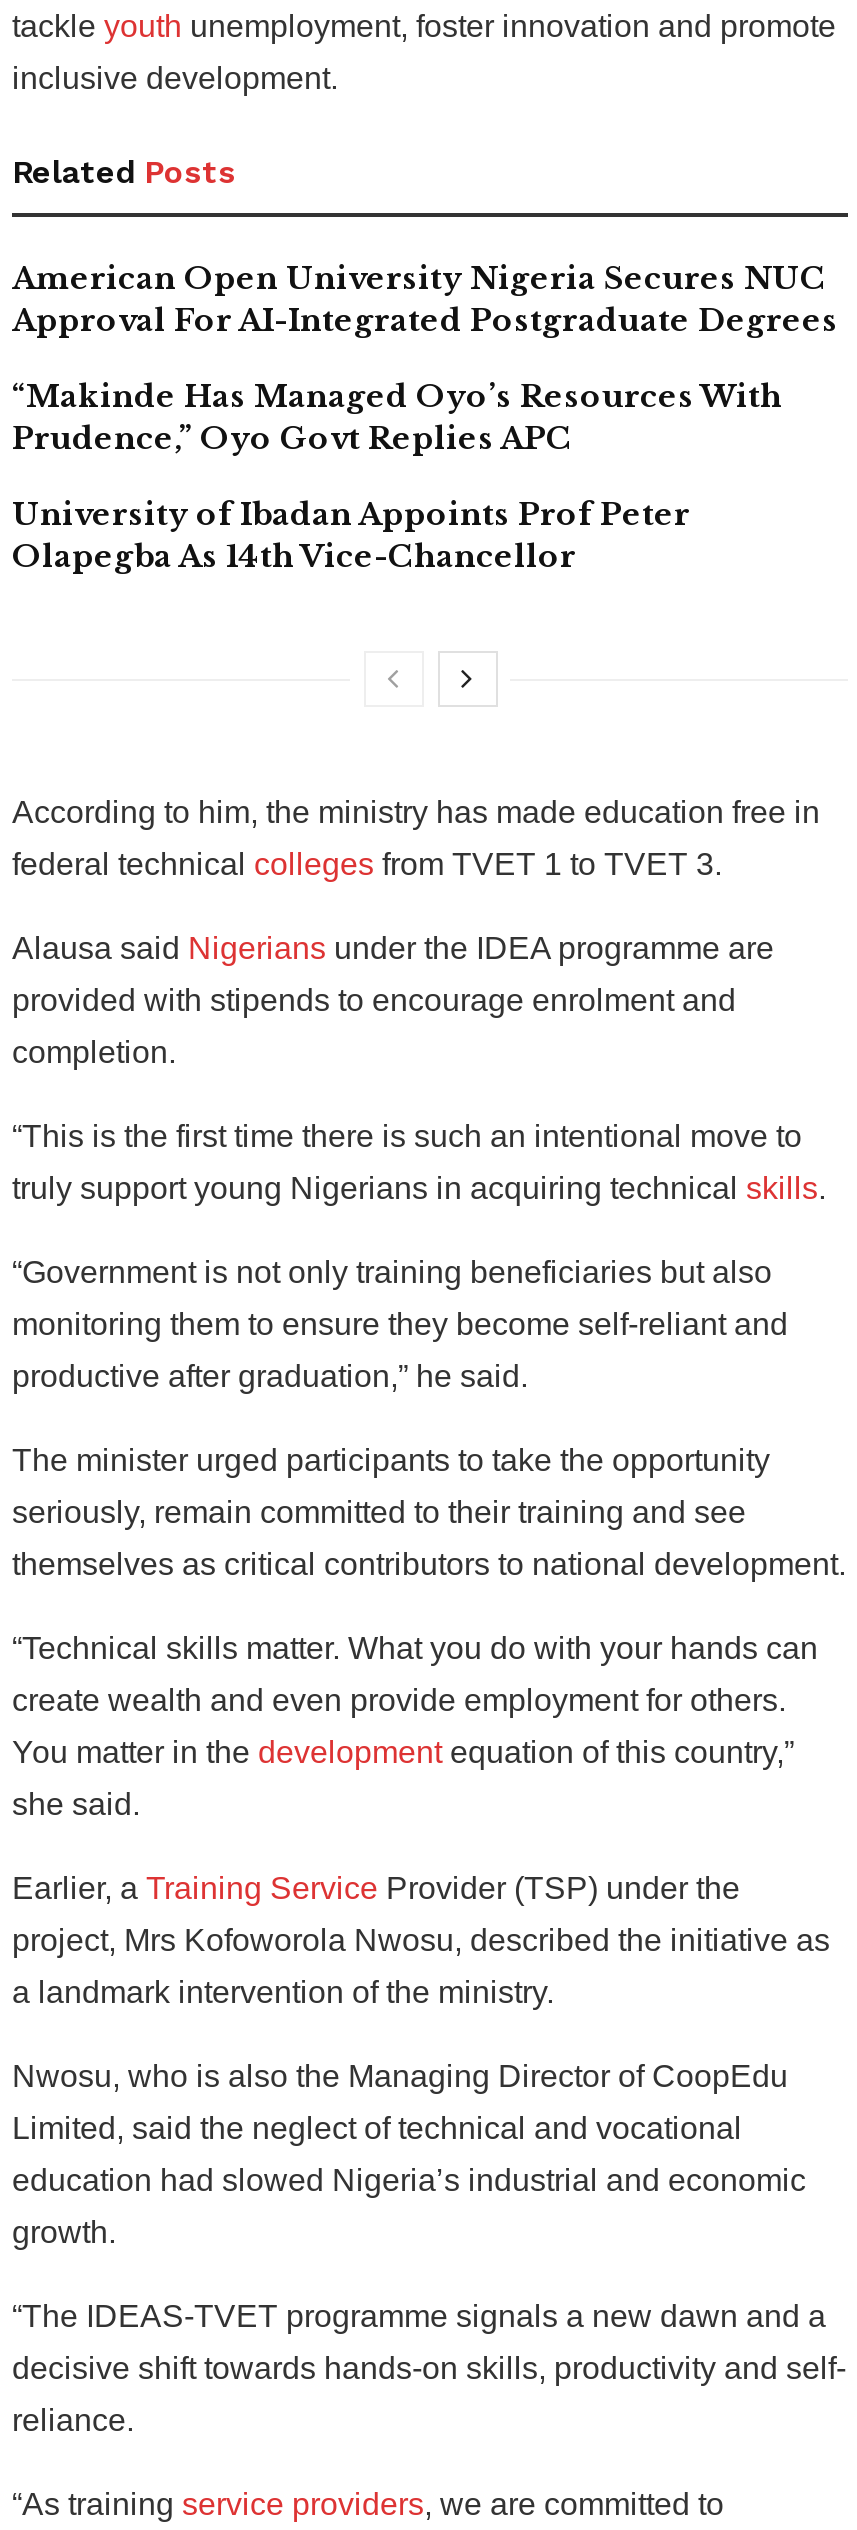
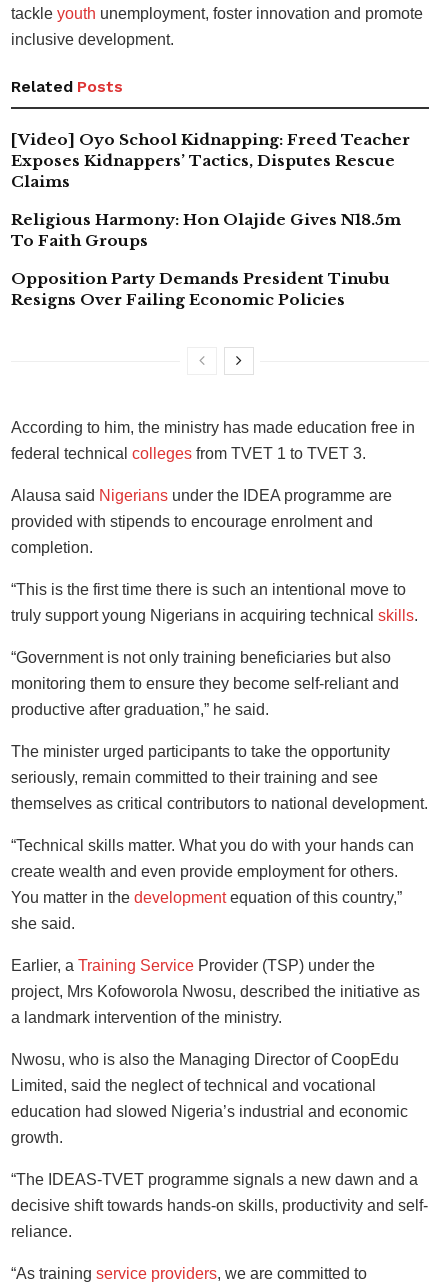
- American Open University Nigeria Secures NUC
- Approval For AI-Integrated Postgraduate Degrees
+ [Video] Oyo School Kidnapping: Freed Teacher
+ Exposes Kidnappers’ Tactics, Disputes Rescue
+ Claims

- “Makinde Has Managed Oyo’s Resources With
- Prudence,” Oyo Govt Replies APC
+ Religious Harmony: Hon Olajide Gives N18.5m
+ To Faith Groups

- University of Ibadan Appoints Prof Peter
- Olapegba As 14th Vice-Chancellor
+ Opposition Party Demands President Tinubu
+ Resigns Over Failing Economic Policies
